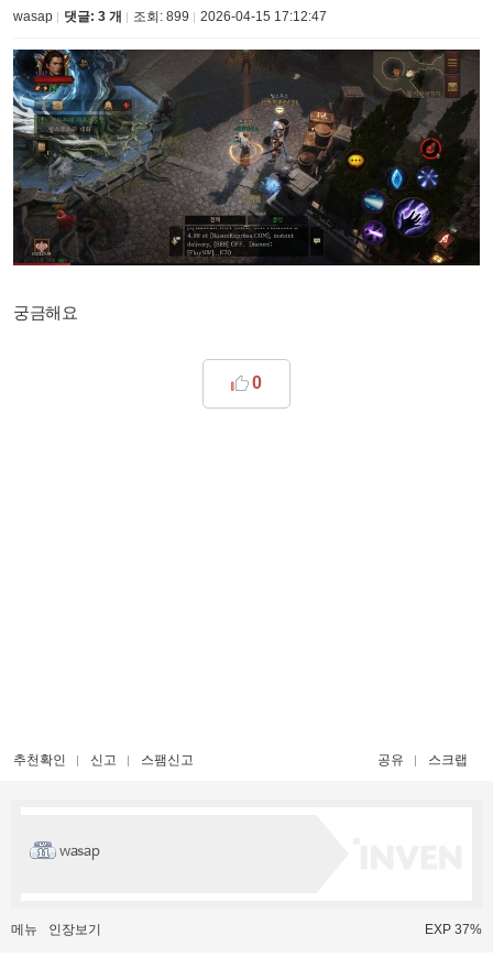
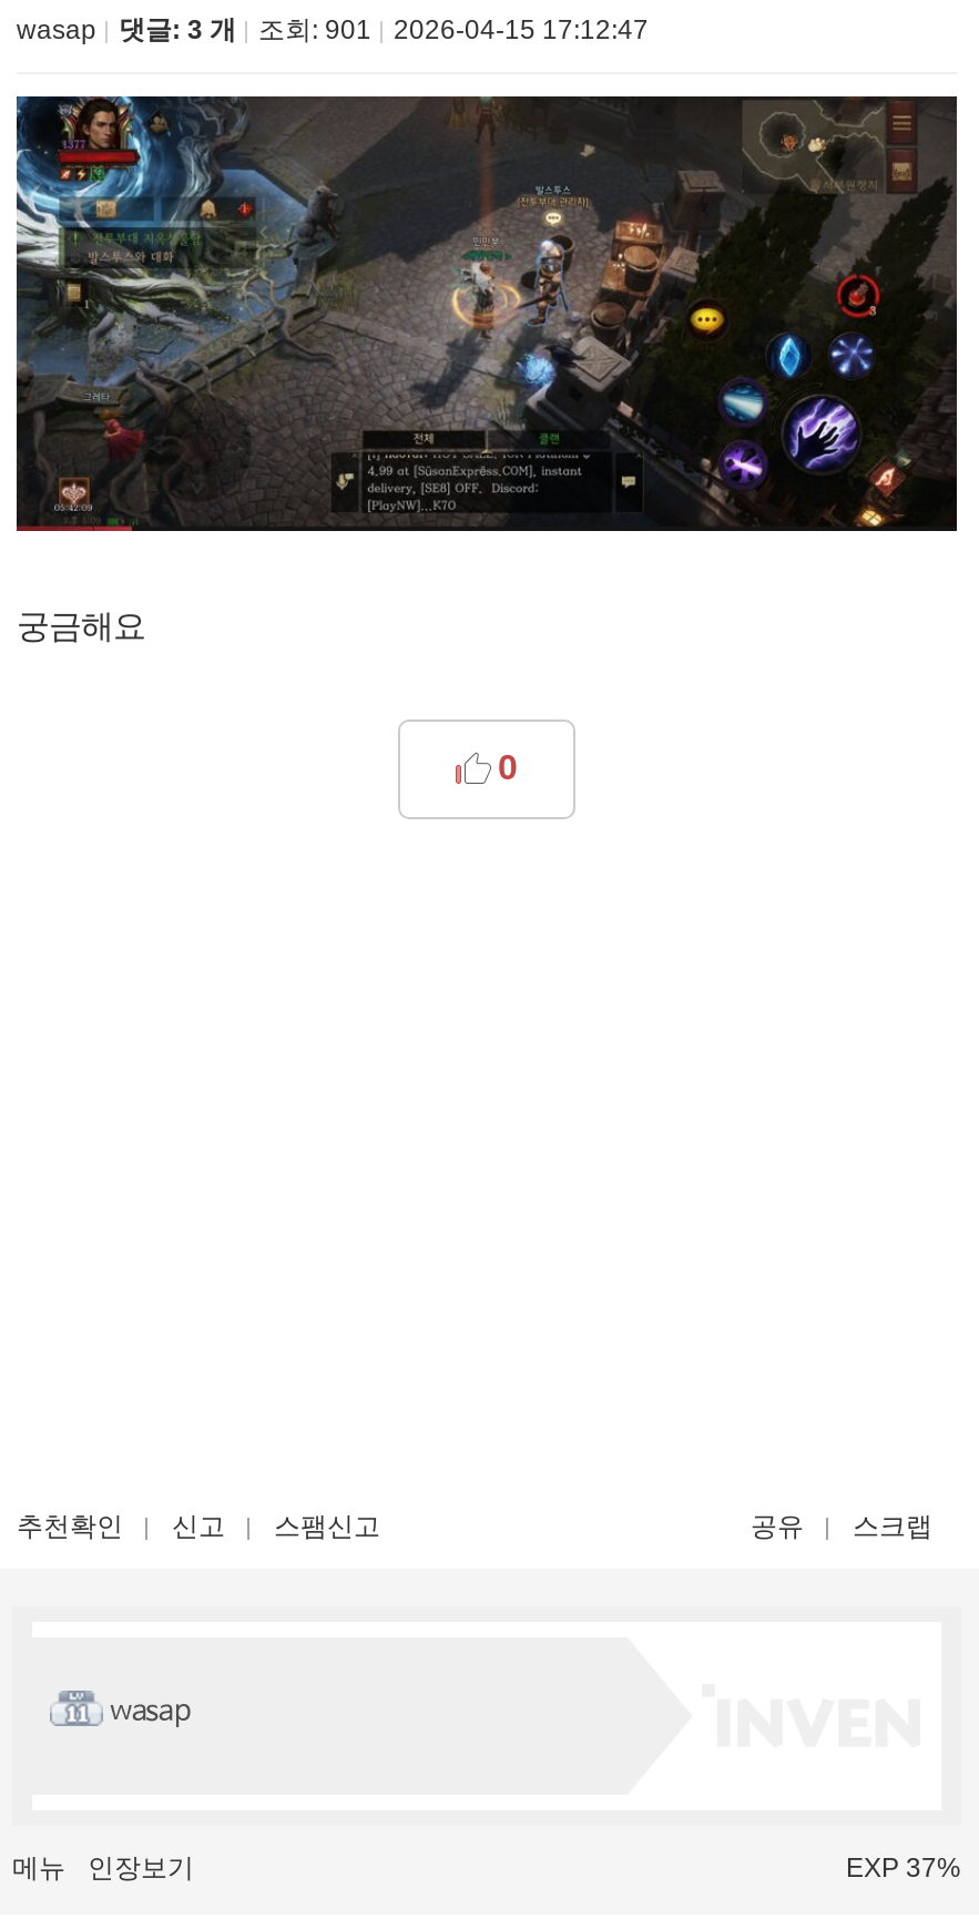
- wasap 댓글: 3 개 조회: 899 2026-04-15 17:12:47
+ wasap 댓글: 3 개 조회: 901 2026-04-15 17:12:47
